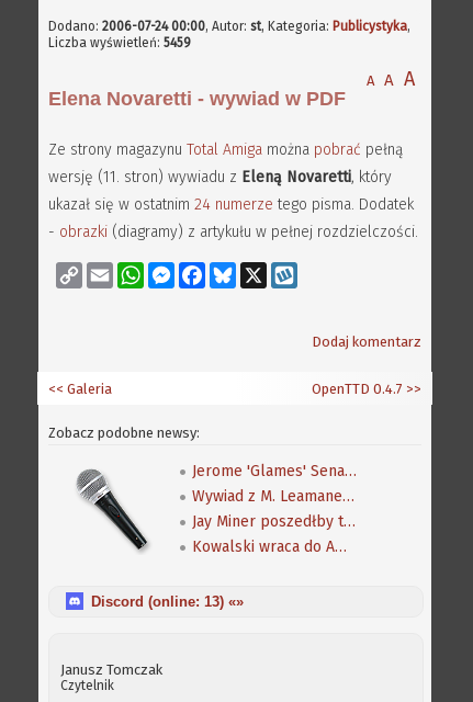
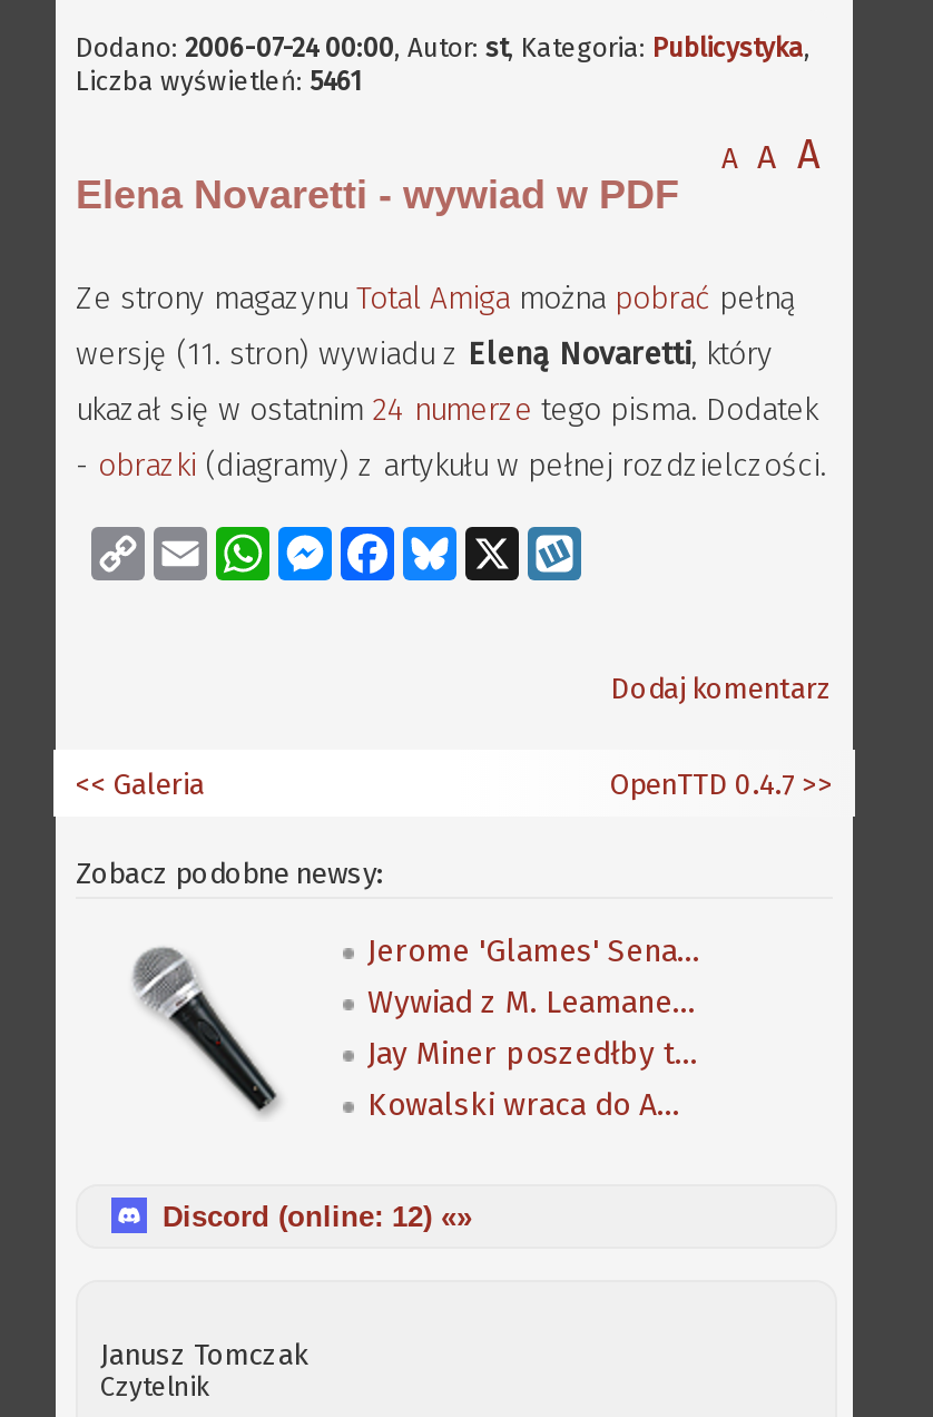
- Liczba wyświetleń: 5459
+ Liczba wyświetleń: 5461

- Discord (online: 13) «»
+ Discord (online: 12) «»
